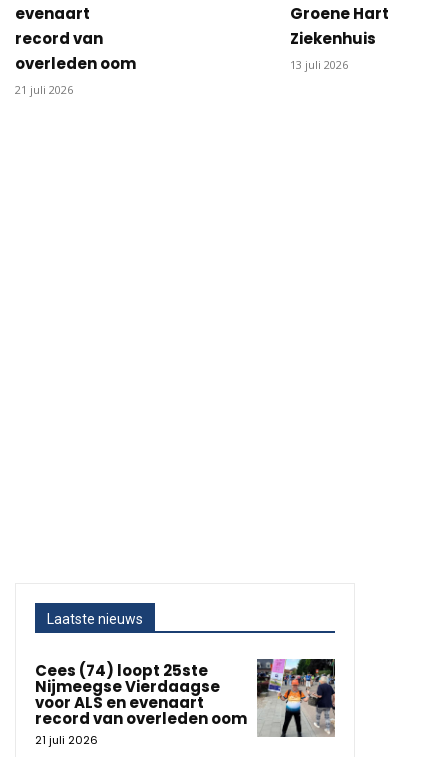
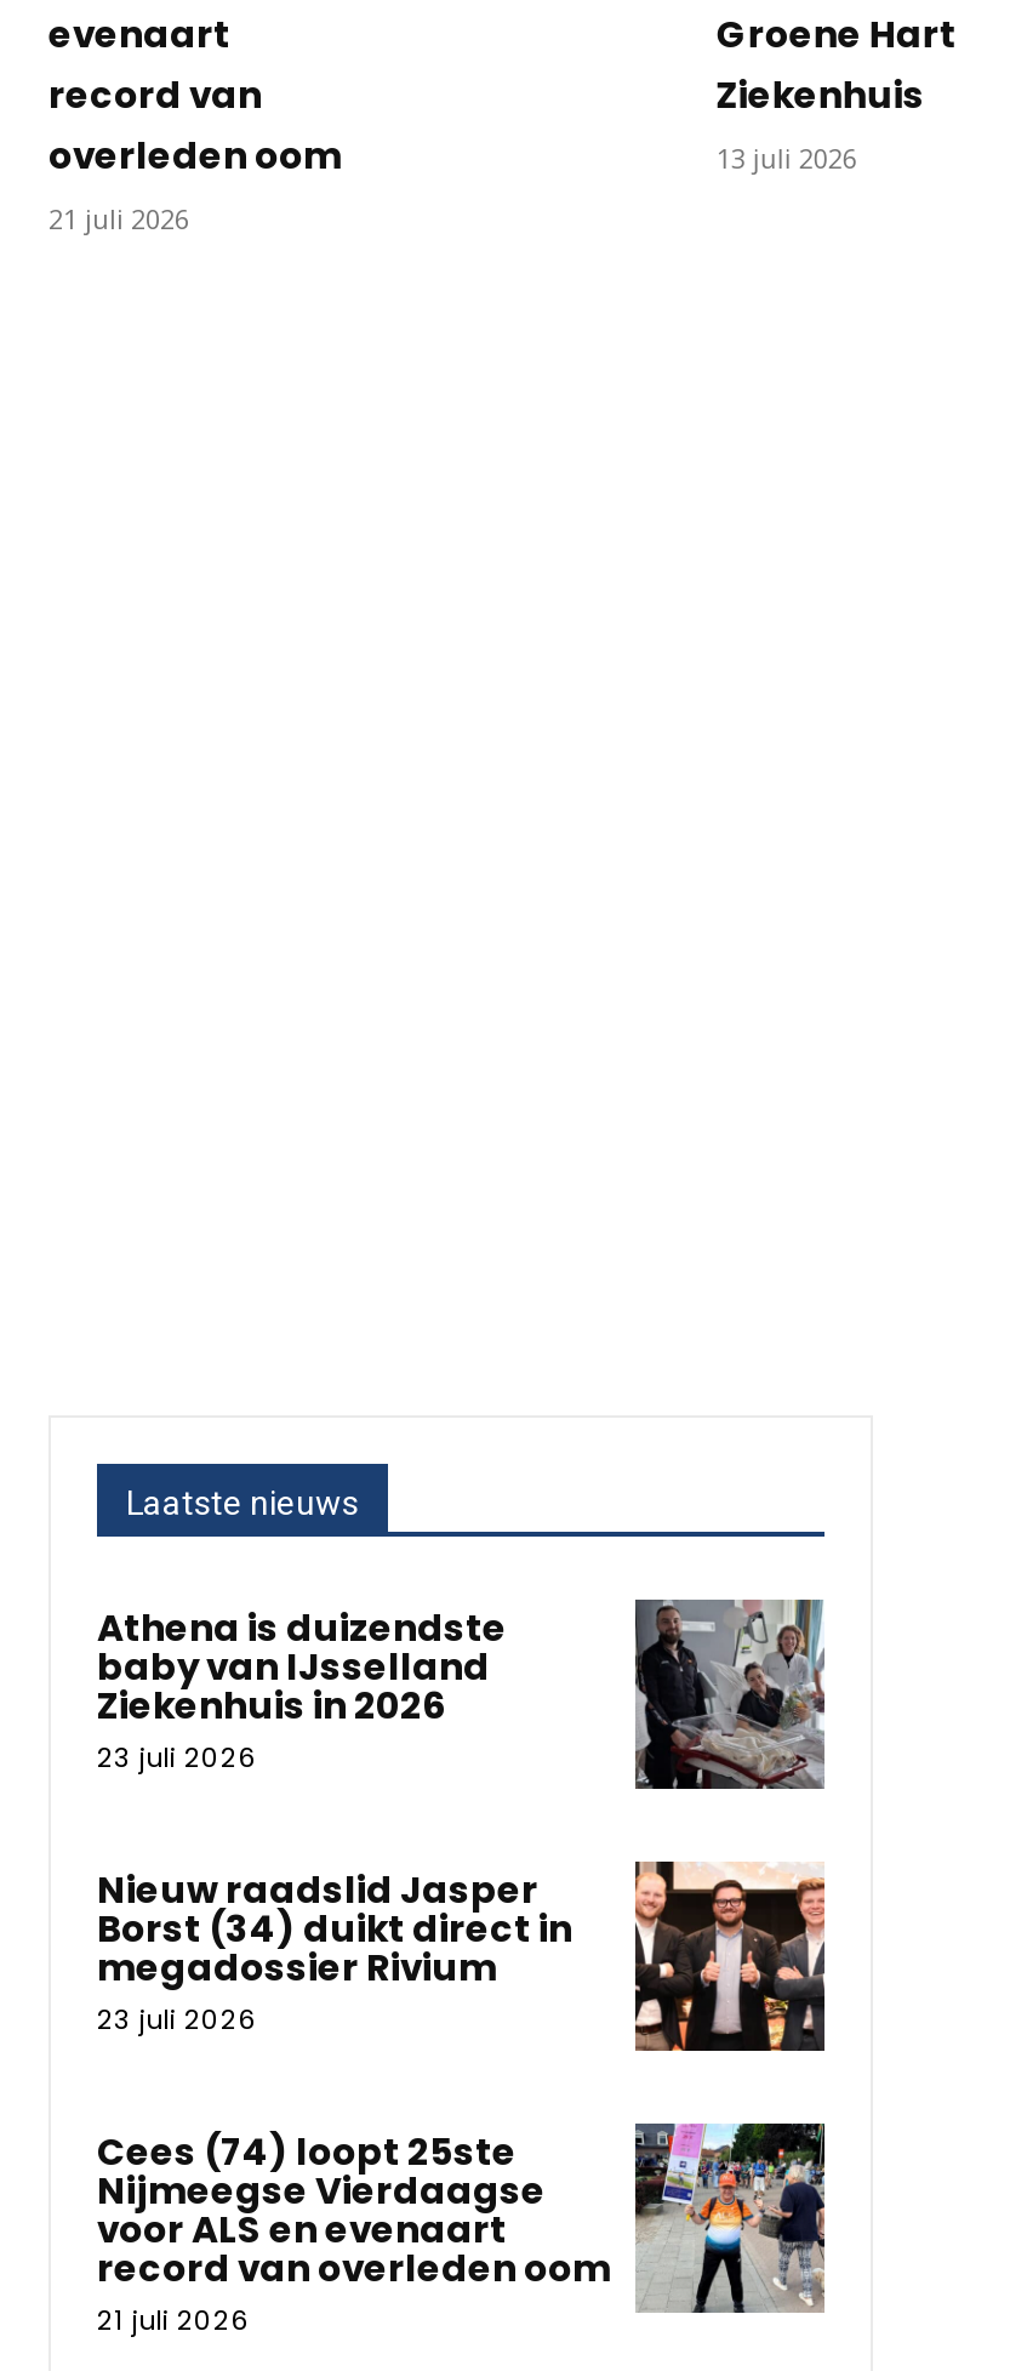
+ [image]
+ Athena is duizendste
+ baby van IJsselland
+ Ziekenhuis in 2026
+ 23 juli 2026
+ Nieuw raadslid Jasper
+ Borst (34) duikt direct in
+ megadossier Rivium
+ 23 juli 2026

+ [image]
